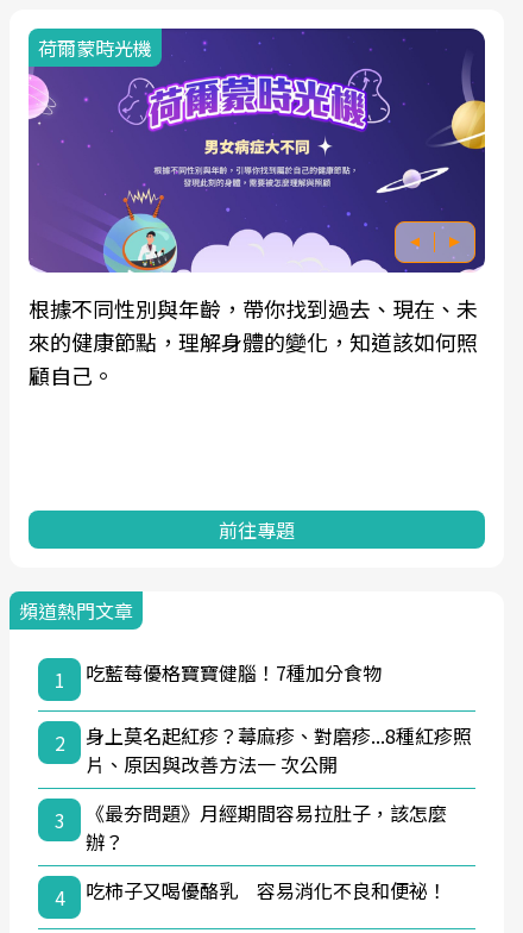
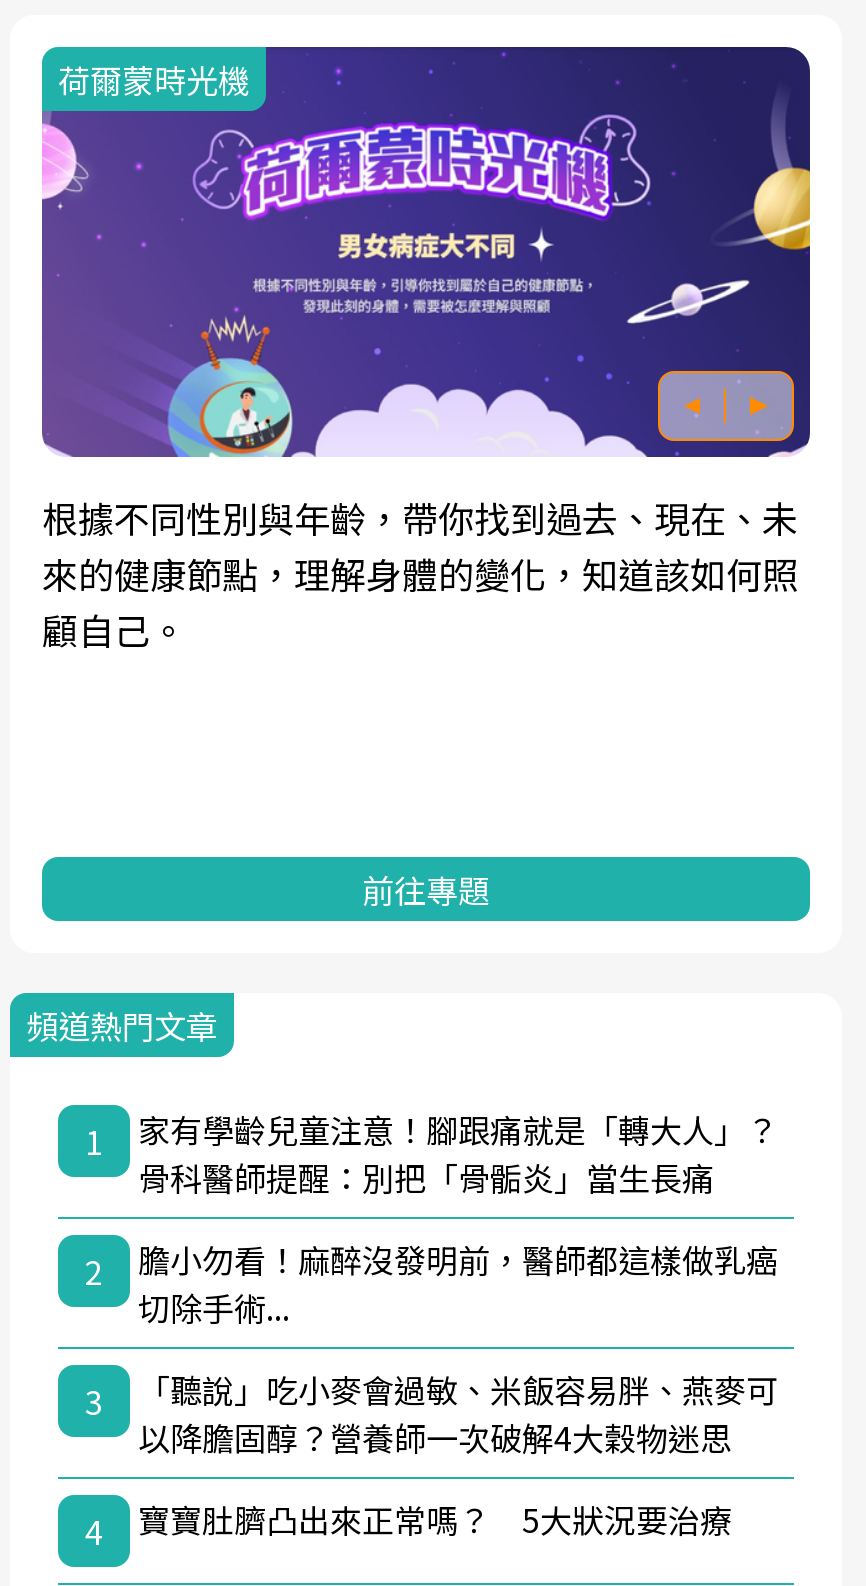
- 吃藍莓優格寶寶健腦！7種加分食物
+ 家有學齡兒童注意！腳跟痛就是「轉大人」？
+ 骨科醫師提醒：別把「骨骺炎」當生長痛

- 身上莫名起紅疹？蕁麻疹、對磨疹...8種紅疹照
- 片、原因與改善方法一 次公開
+ 膽小勿看！麻醉沒發明前，醫師都這樣做乳癌
+ 切除手術...

- 《最夯問題》月經期間容易拉肚子，該怎麼
- 辦？
+ 「聽說」吃小麥會過敏、米飯容易胖、燕麥可
+ 以降膽固醇？營養師一次破解4大穀物迷思

- 吃柿子又喝優酪乳 容易消化不良和便祕！
+ 寶寶肚臍凸出來正常嗎？ 5大狀況要治療
